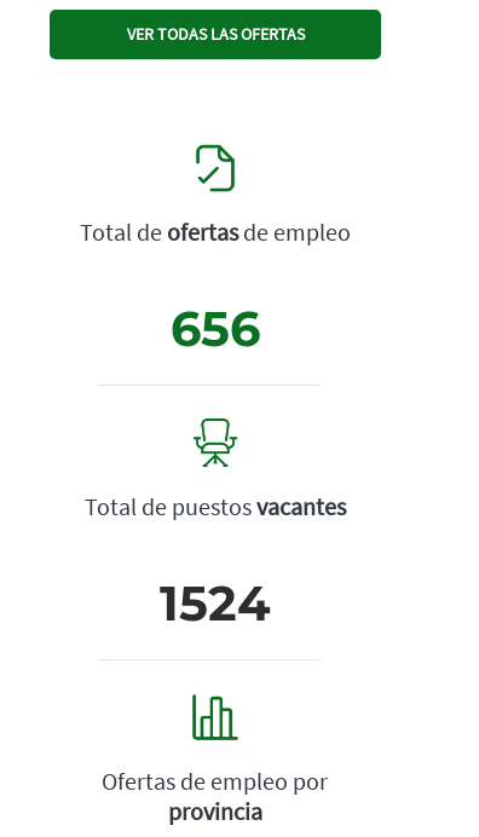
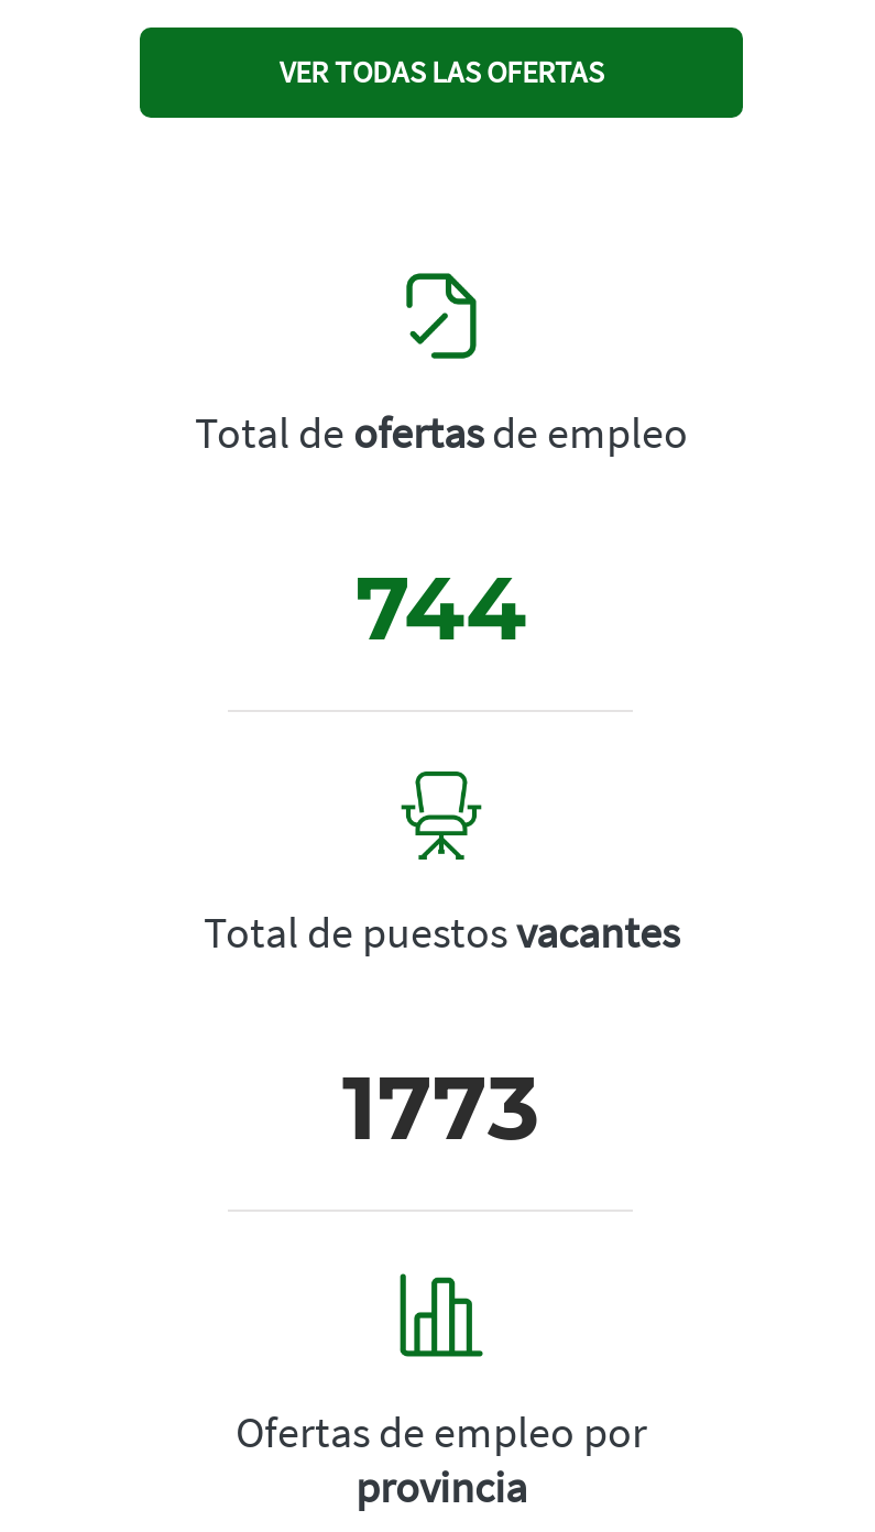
- 656
+ 744

- 1524
+ 1773
